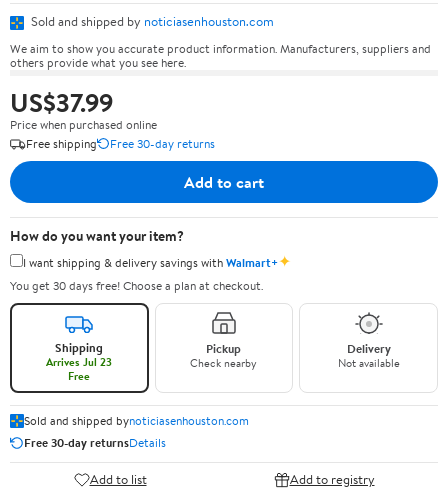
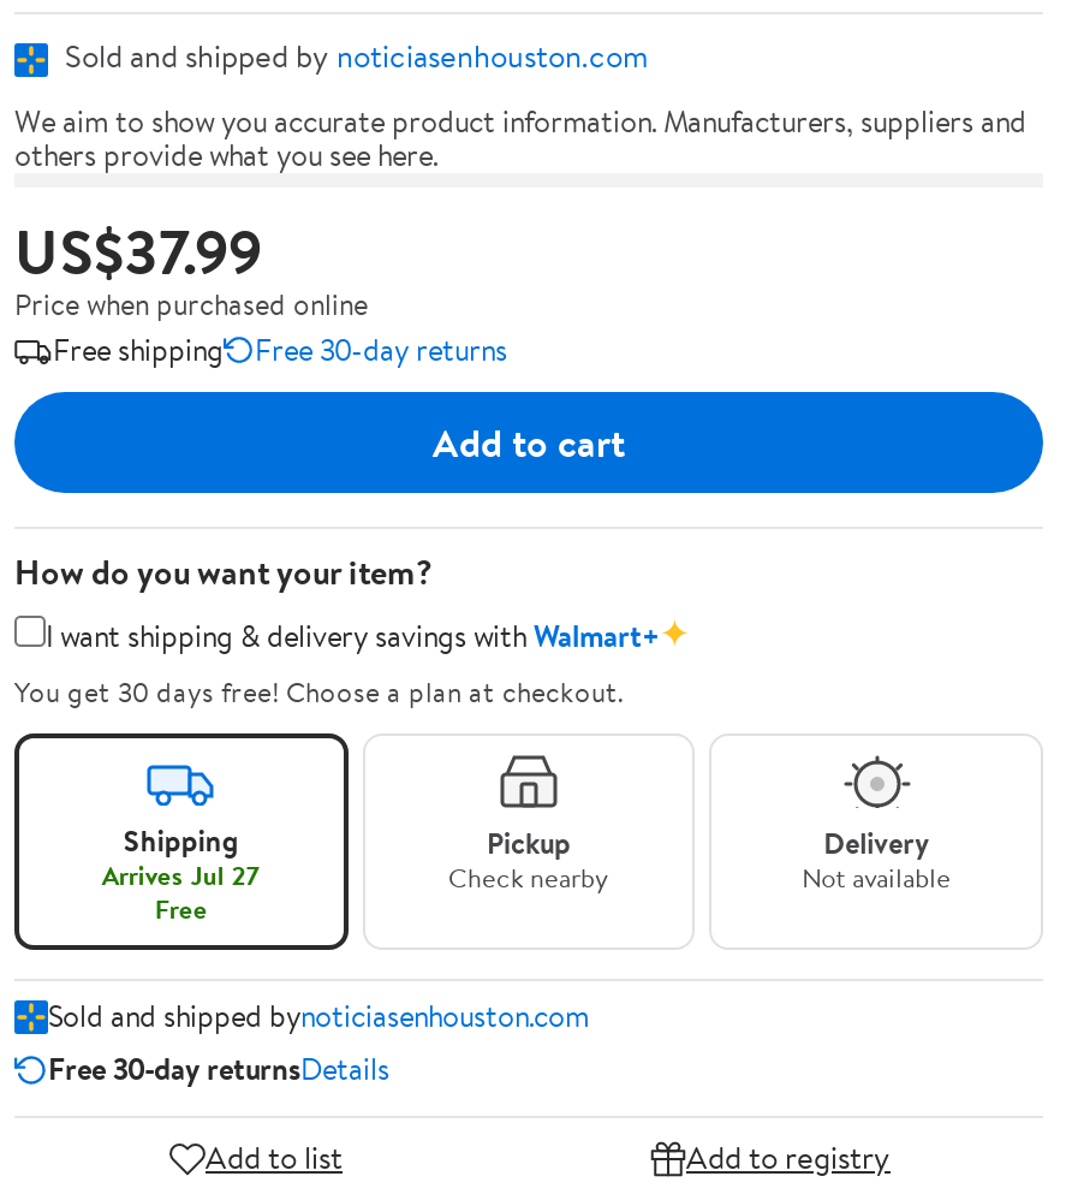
- Arrives Jul 23
+ Arrives Jul 27
